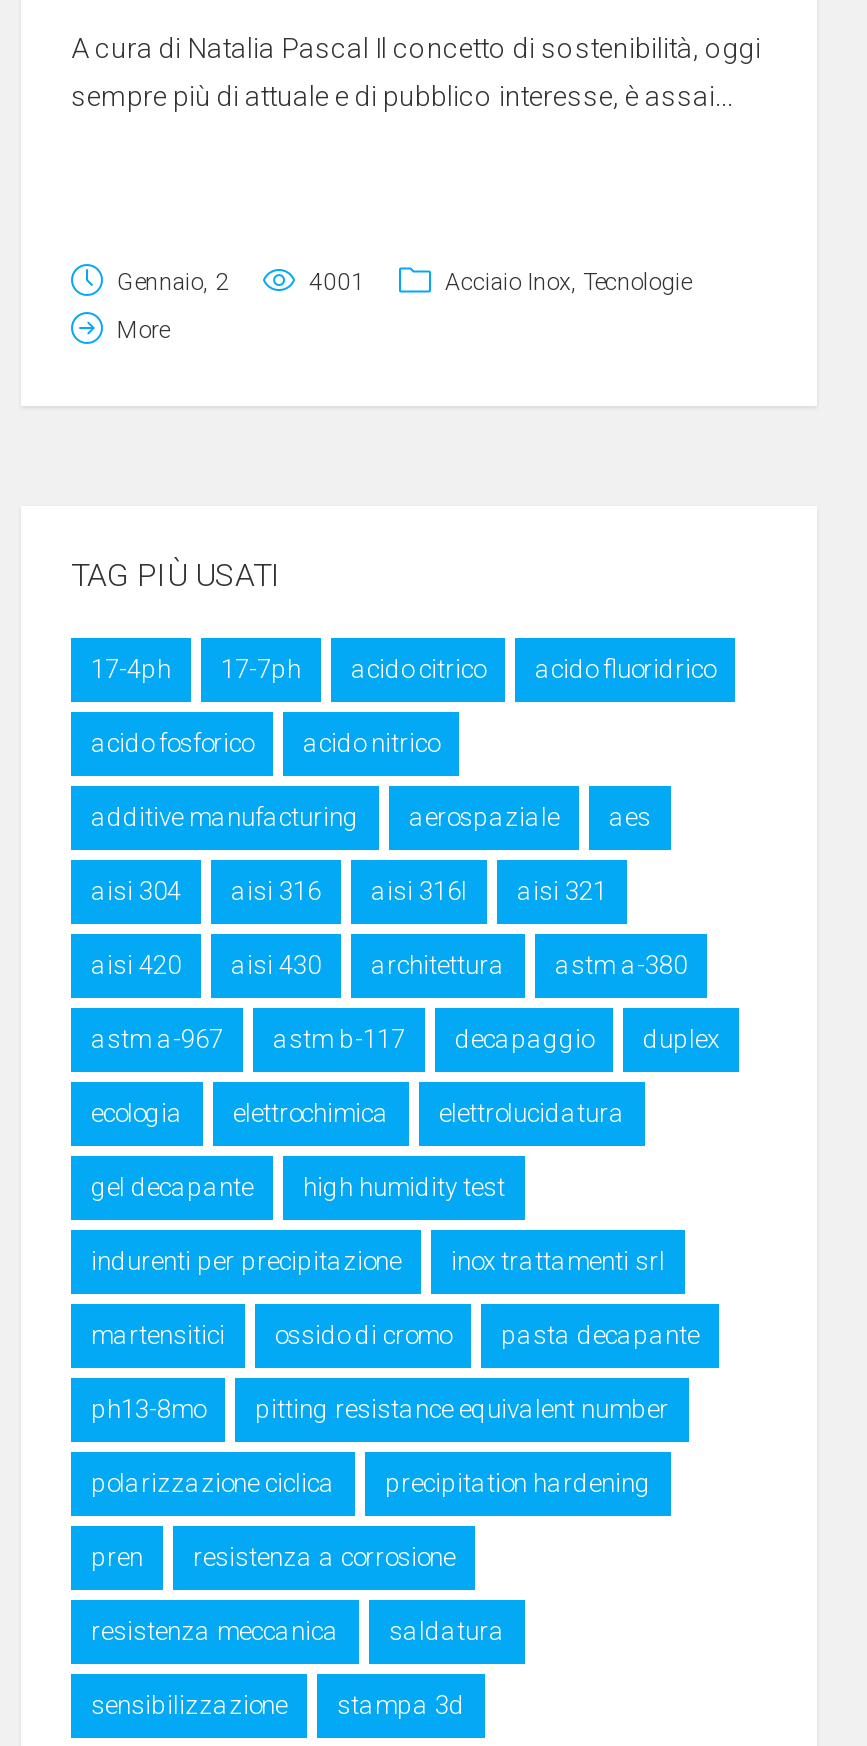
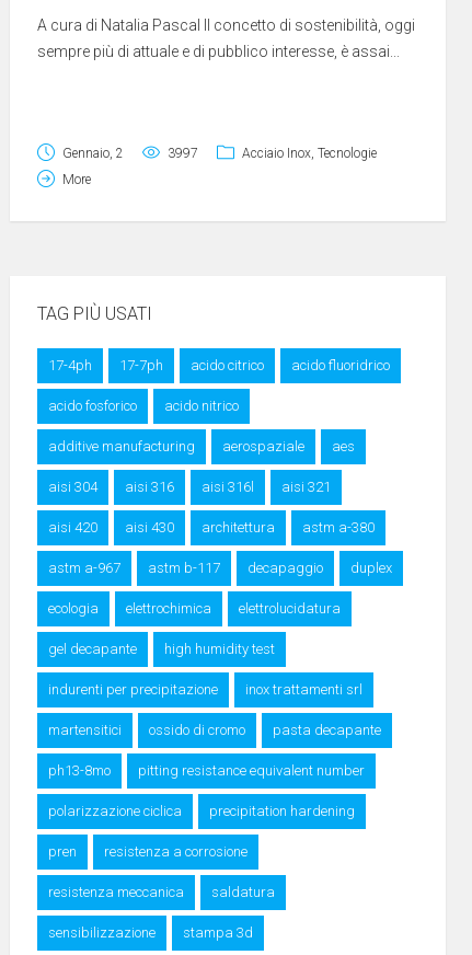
- 4001
+ 3997
